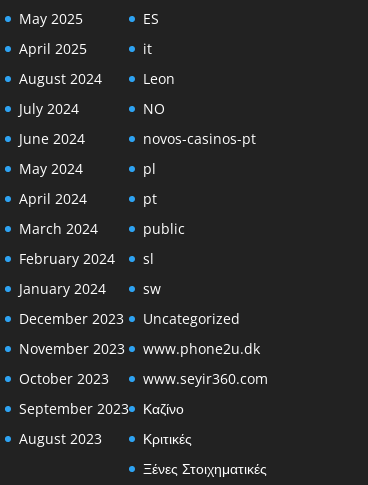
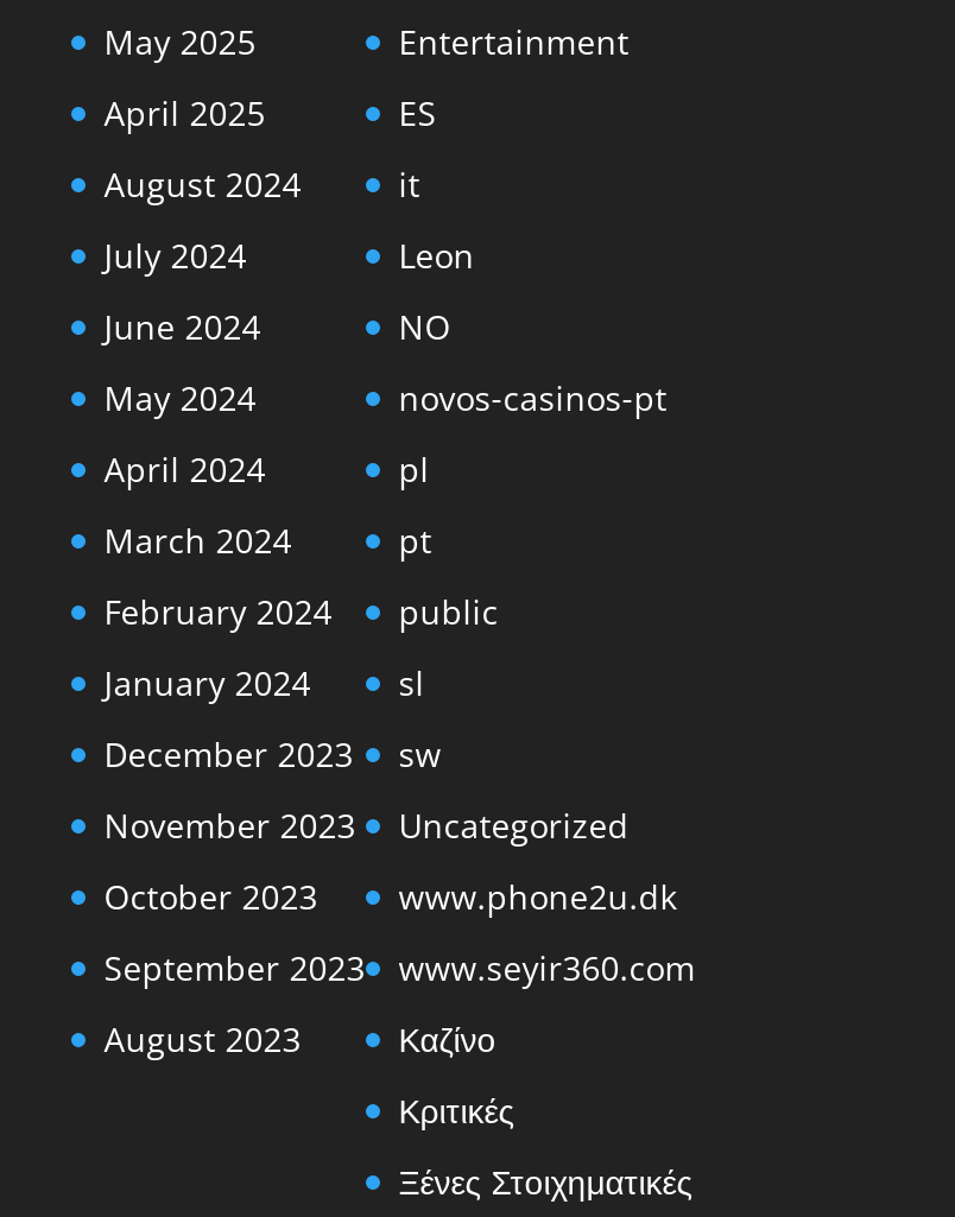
+ Entertainment
